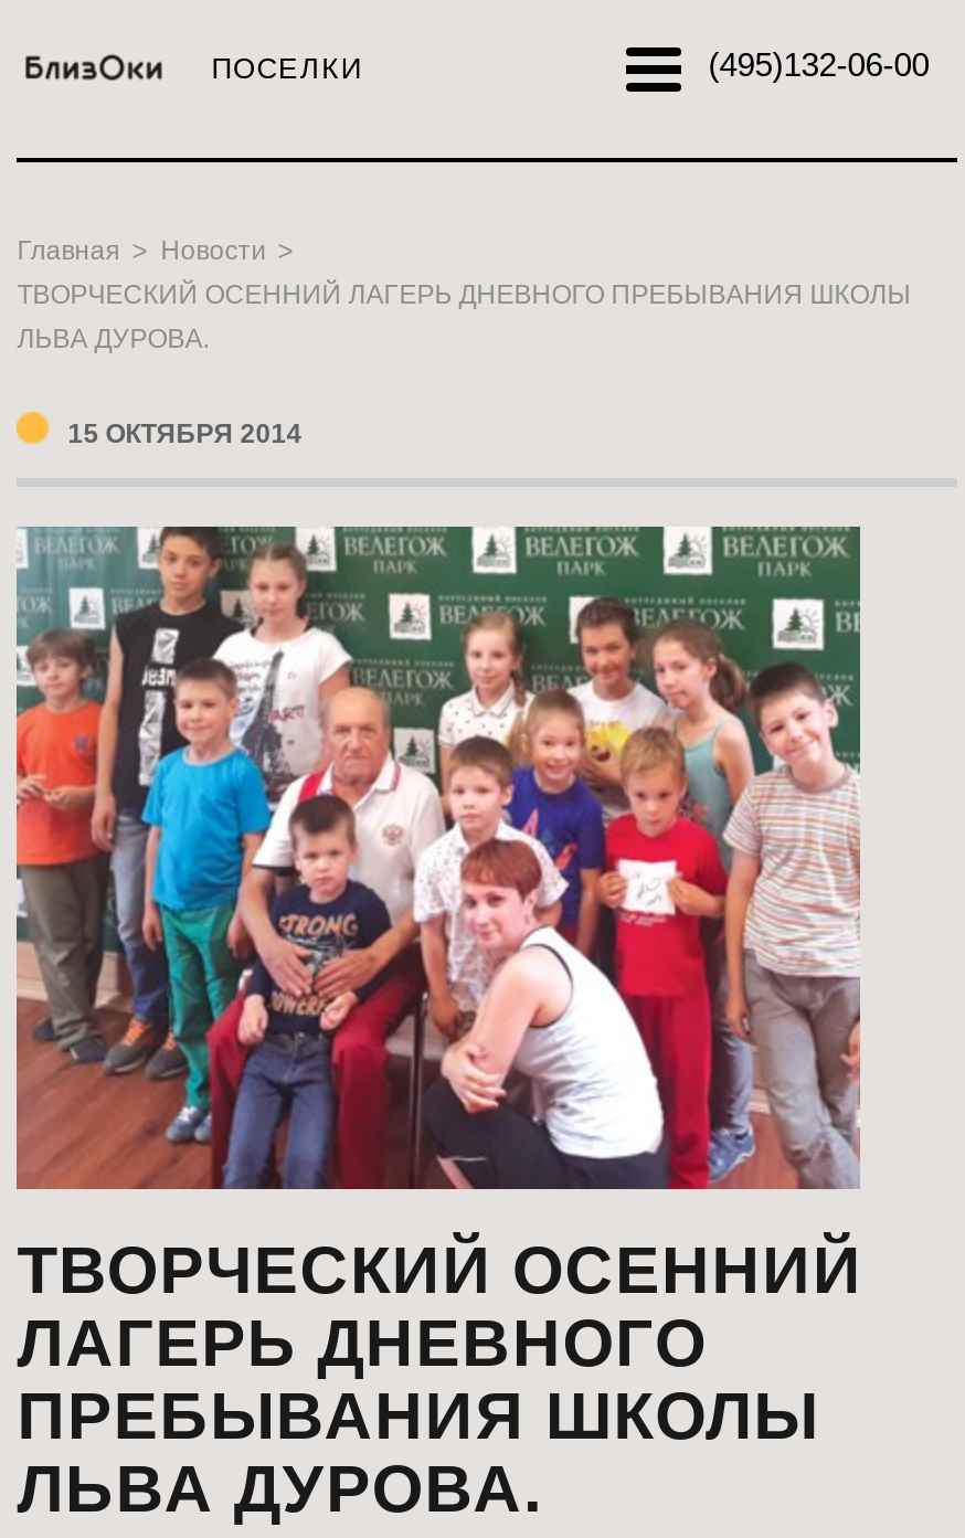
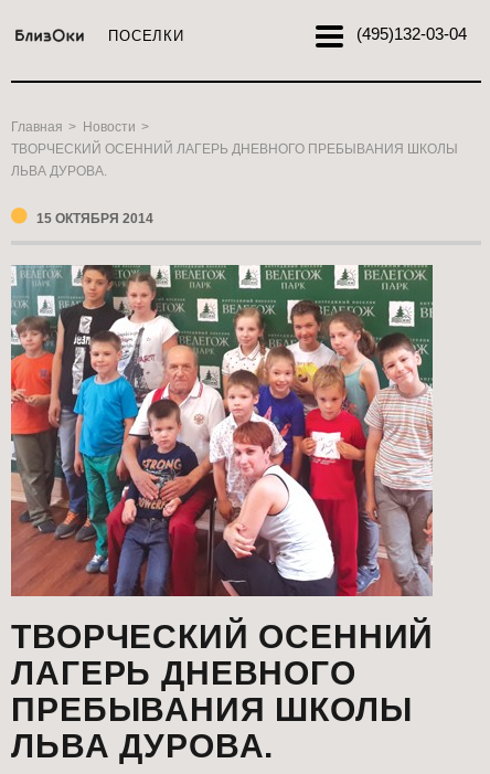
- (495)132-06-00
+ (495)132-03-04
